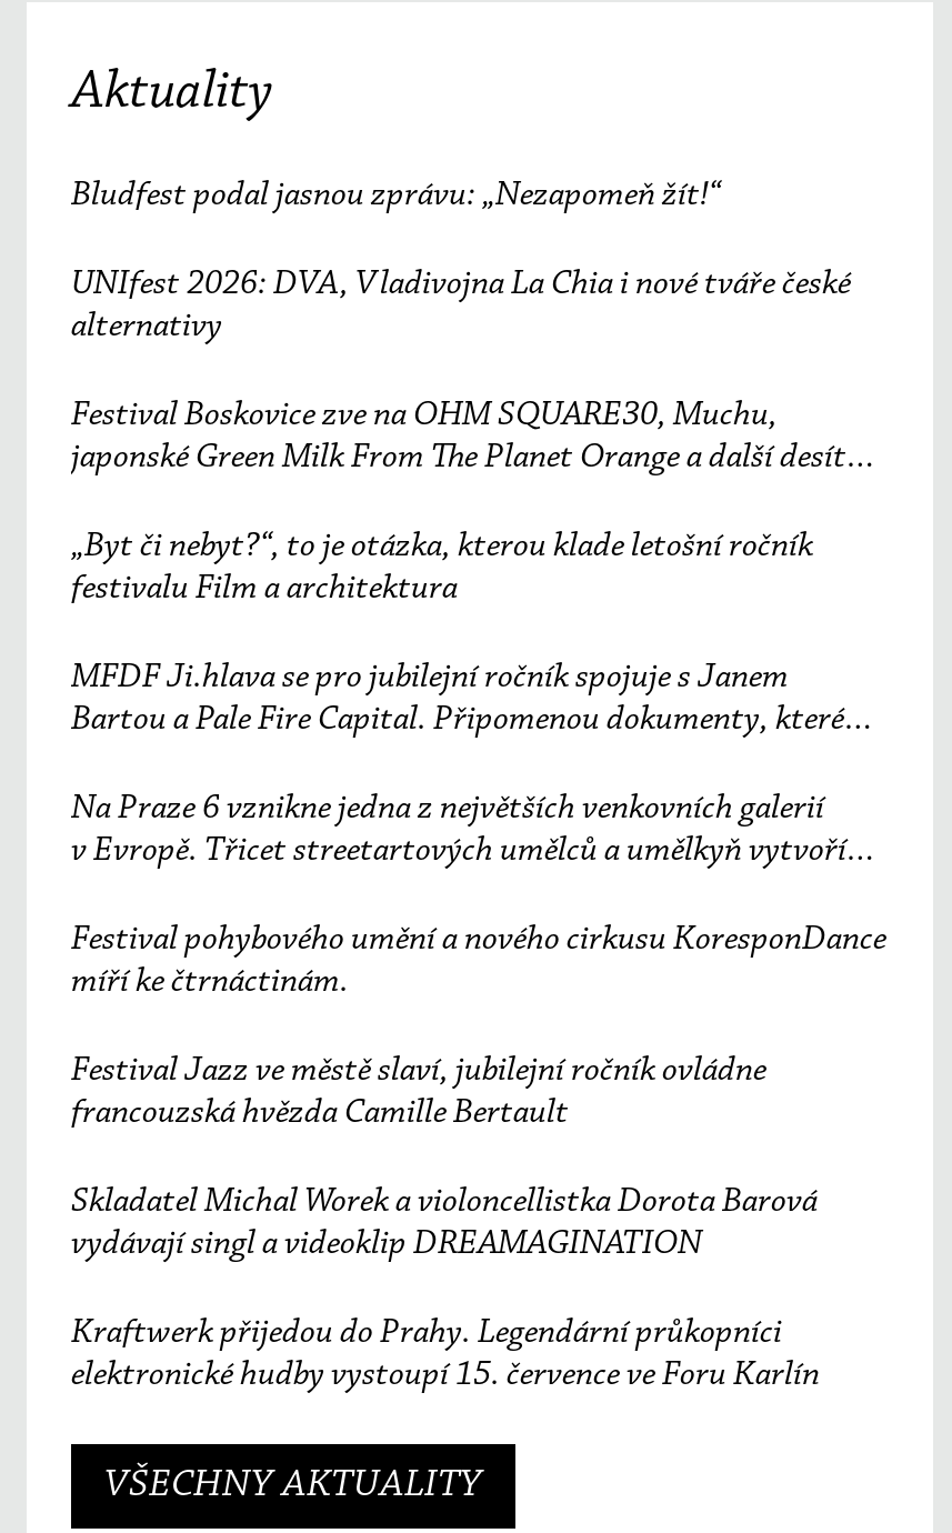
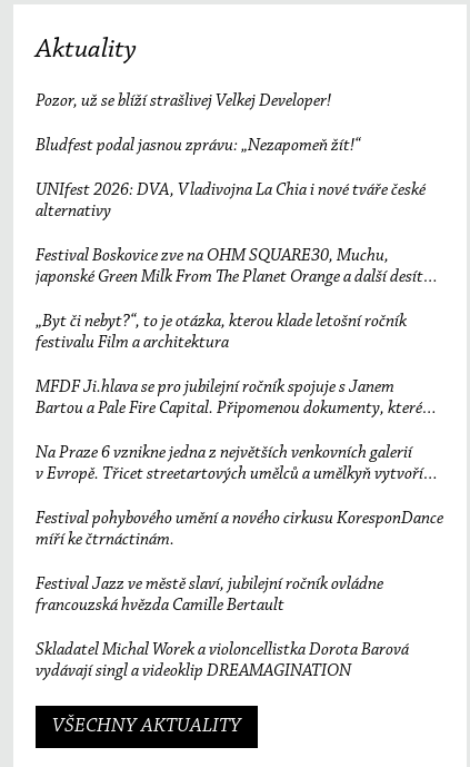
+ Pozor, už se blíží strašlivej Velkej Developer!

moved down: Bludfest podal jasnou zprávu: „Nezapomeň žít!“ | UNIfest 2026: DVA, Vladivojna La Chia i nové tváře české | alternativy | ... | francouzská hvězda Camille Bertault | Skladatel Michal Worek a violoncellistka Dorota Barová

- Kraftwerk přijedou do Prahy. Legendární průkopníci
- elektronické hudby vystoupí 15. července ve Foru Karlín
